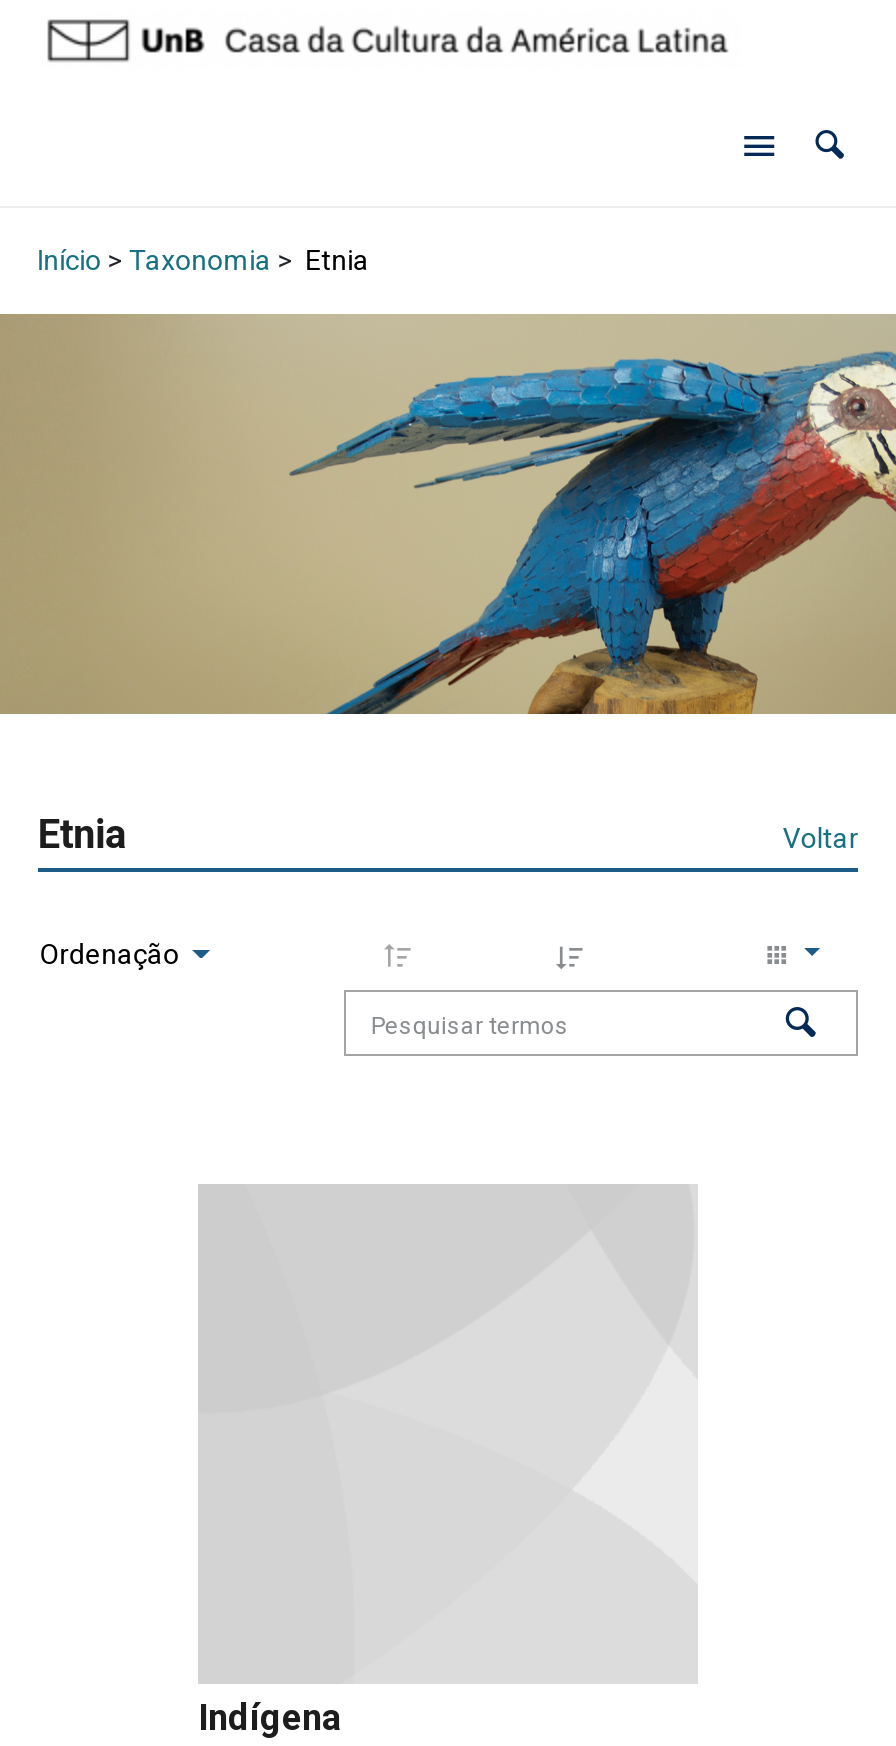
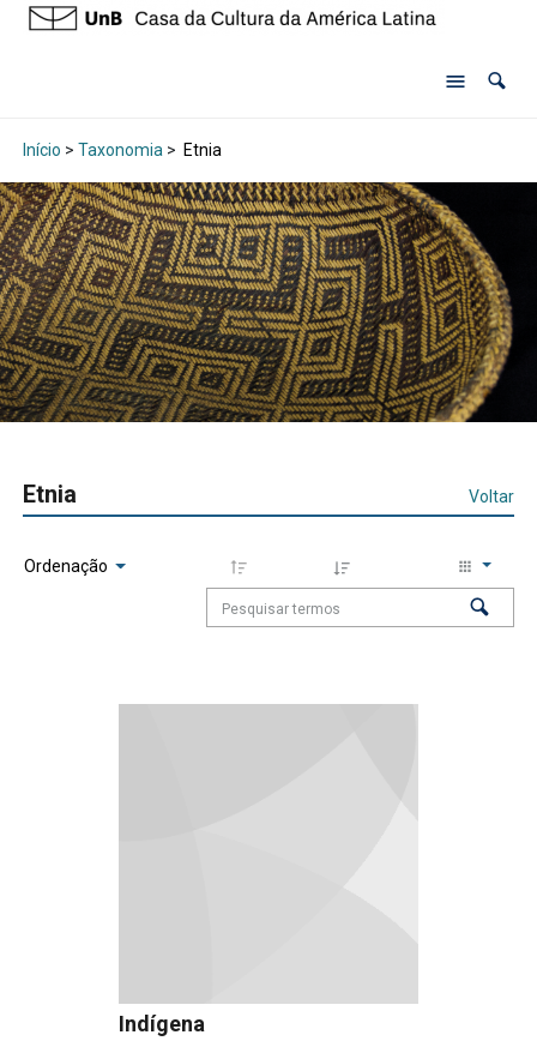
- [image]
+ [image]
